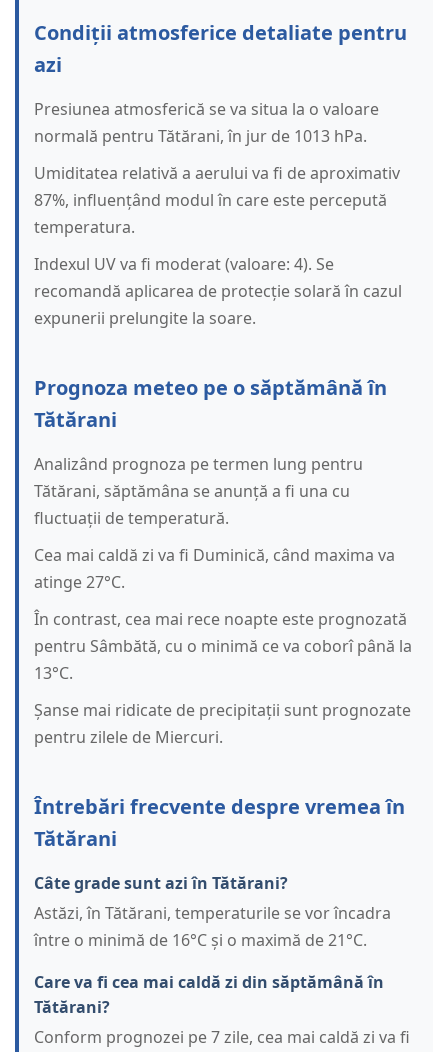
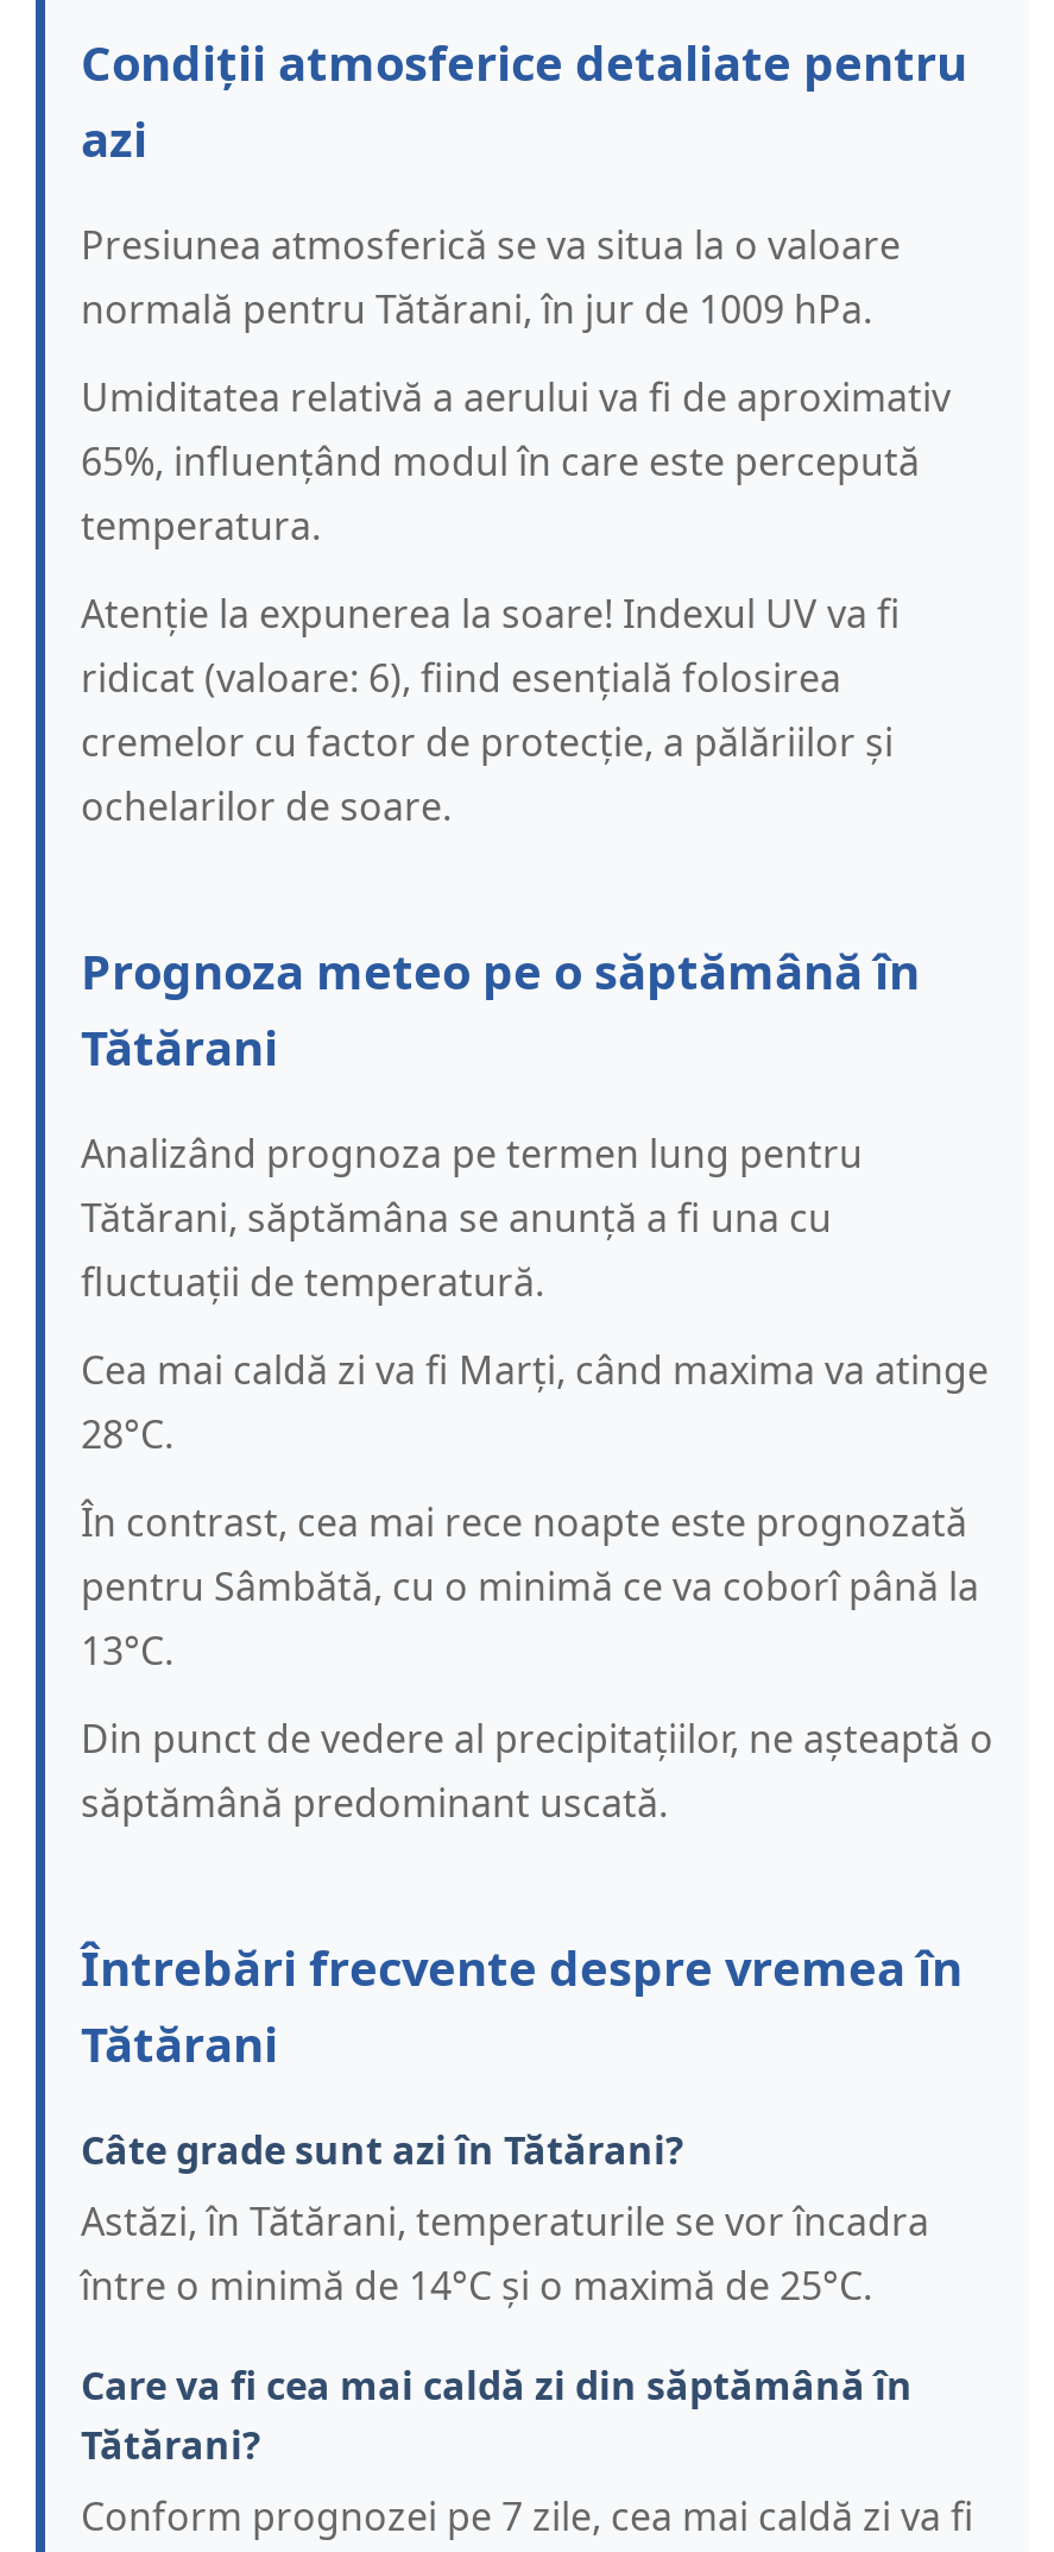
- normală pentru Tătărani, în jur de 1013 hPa.
+ normală pentru Tătărani, în jur de 1009 hPa.

- 87%, influențând modul în care este percepută
+ 65%, influențând modul în care este percepută

- Indexul UV va fi moderat (valoare: 4). Se
- recomandă aplicarea de protecție solară în cazul
- expunerii prelungite la soare.
+ Atenție la expunerea la soare! Indexul UV va fi
+ ridicat (valoare: 6), fiind esențială folosirea
+ cremelor cu factor de protecție, a pălăriilor și
+ ochelarilor de soare.

- Cea mai caldă zi va fi Duminică, când maxima va
- atinge 27°C.
+ Cea mai caldă zi va fi Marți, când maxima va atinge
+ 28°C.

- Șanse mai ridicate de precipitații sunt prognozate
- pentru zilele de Miercuri.
+ Din punct de vedere al precipitațiilor, ne așteaptă o
+ săptămână predominant uscată.

- între o minimă de 16°C și o maximă de 21°C.
+ între o minimă de 14°C și o maximă de 25°C.
